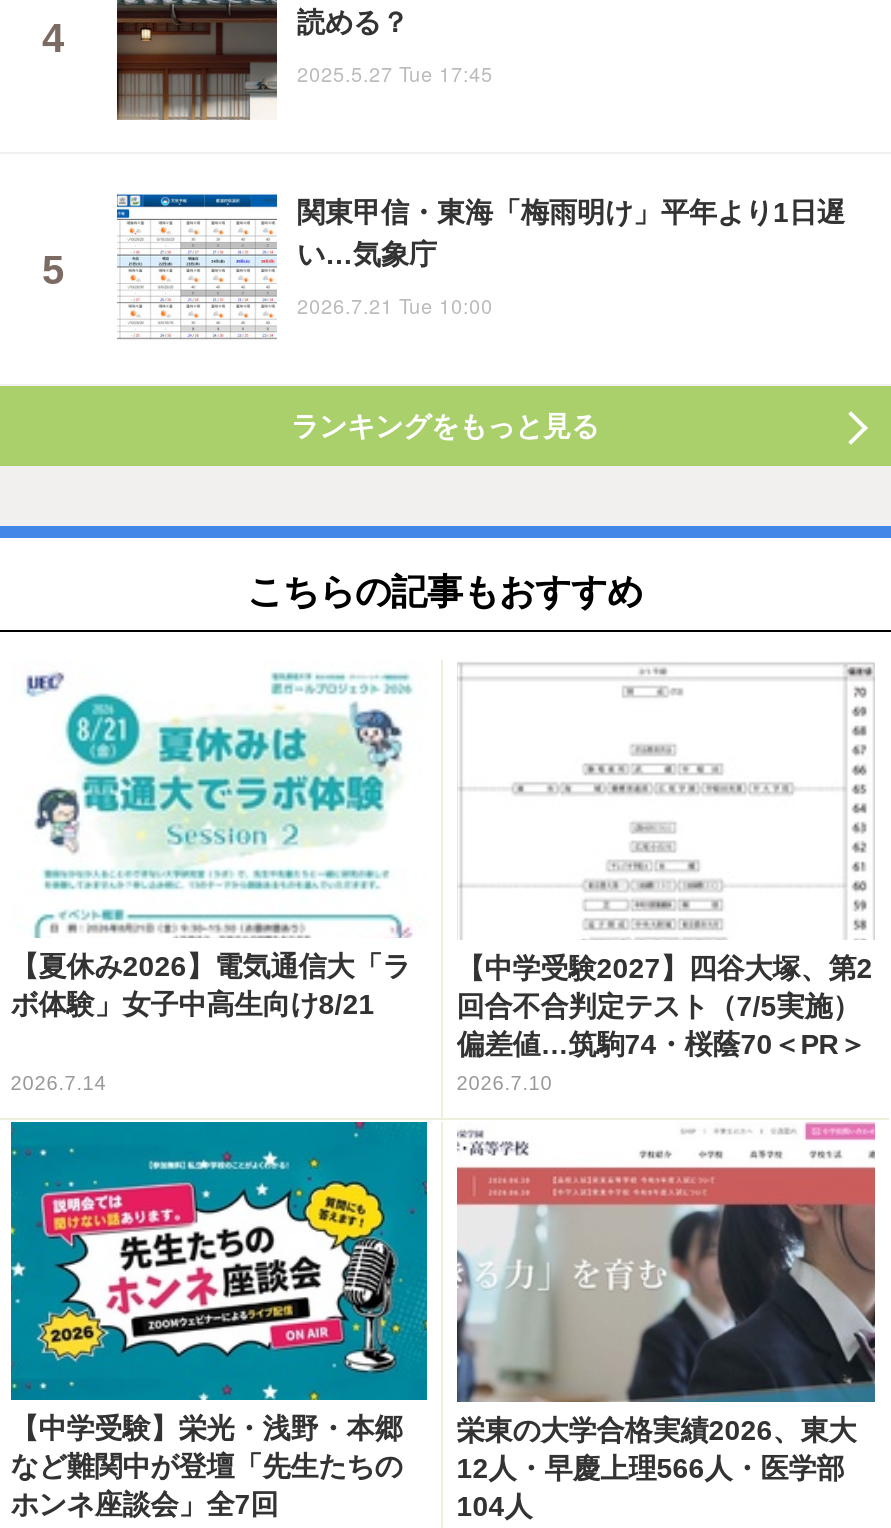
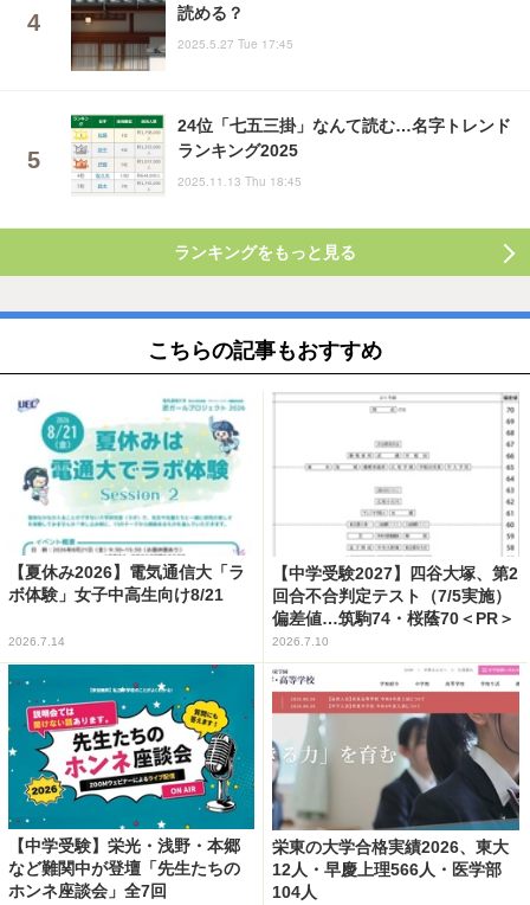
- [image]
- 関東甲信・東海「梅雨明け」平年より1日遅
- い…気象庁
+ [image]
+ 24位「七五三掛」なんて読む…名字トレンド
+ ランキング2025

- 2026.7.21 Tue 10:00
+ 2025.11.13 Thu 18:45
